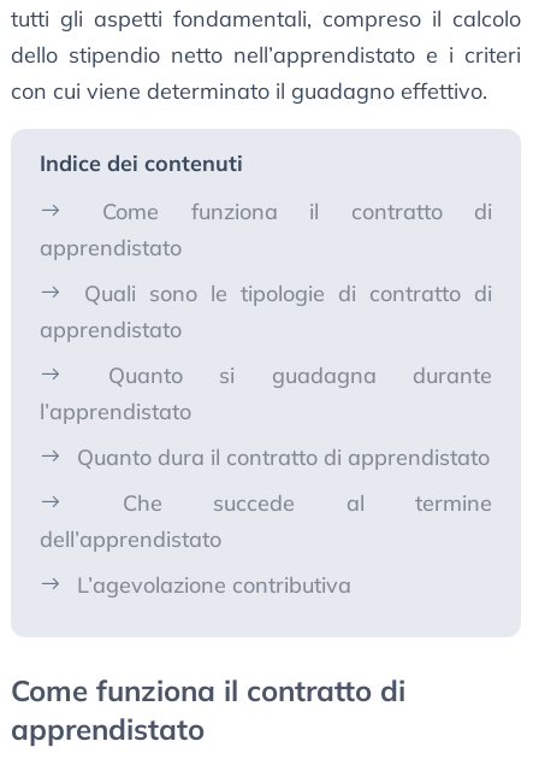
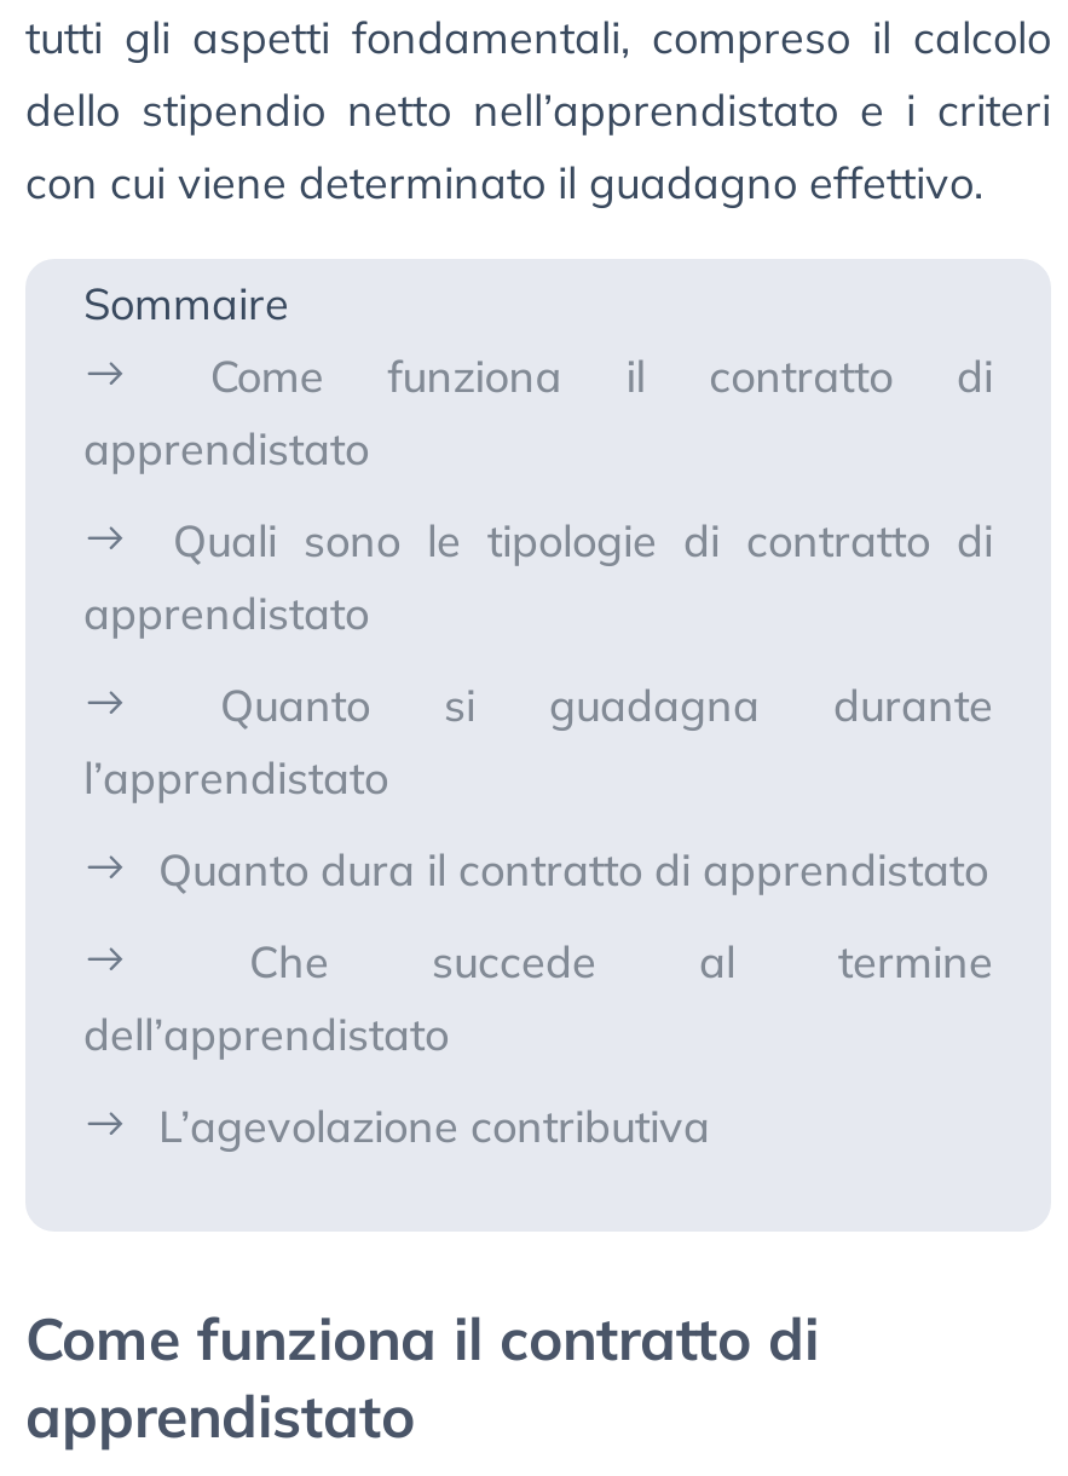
- Indice dei contenuti
+ Sommaire
